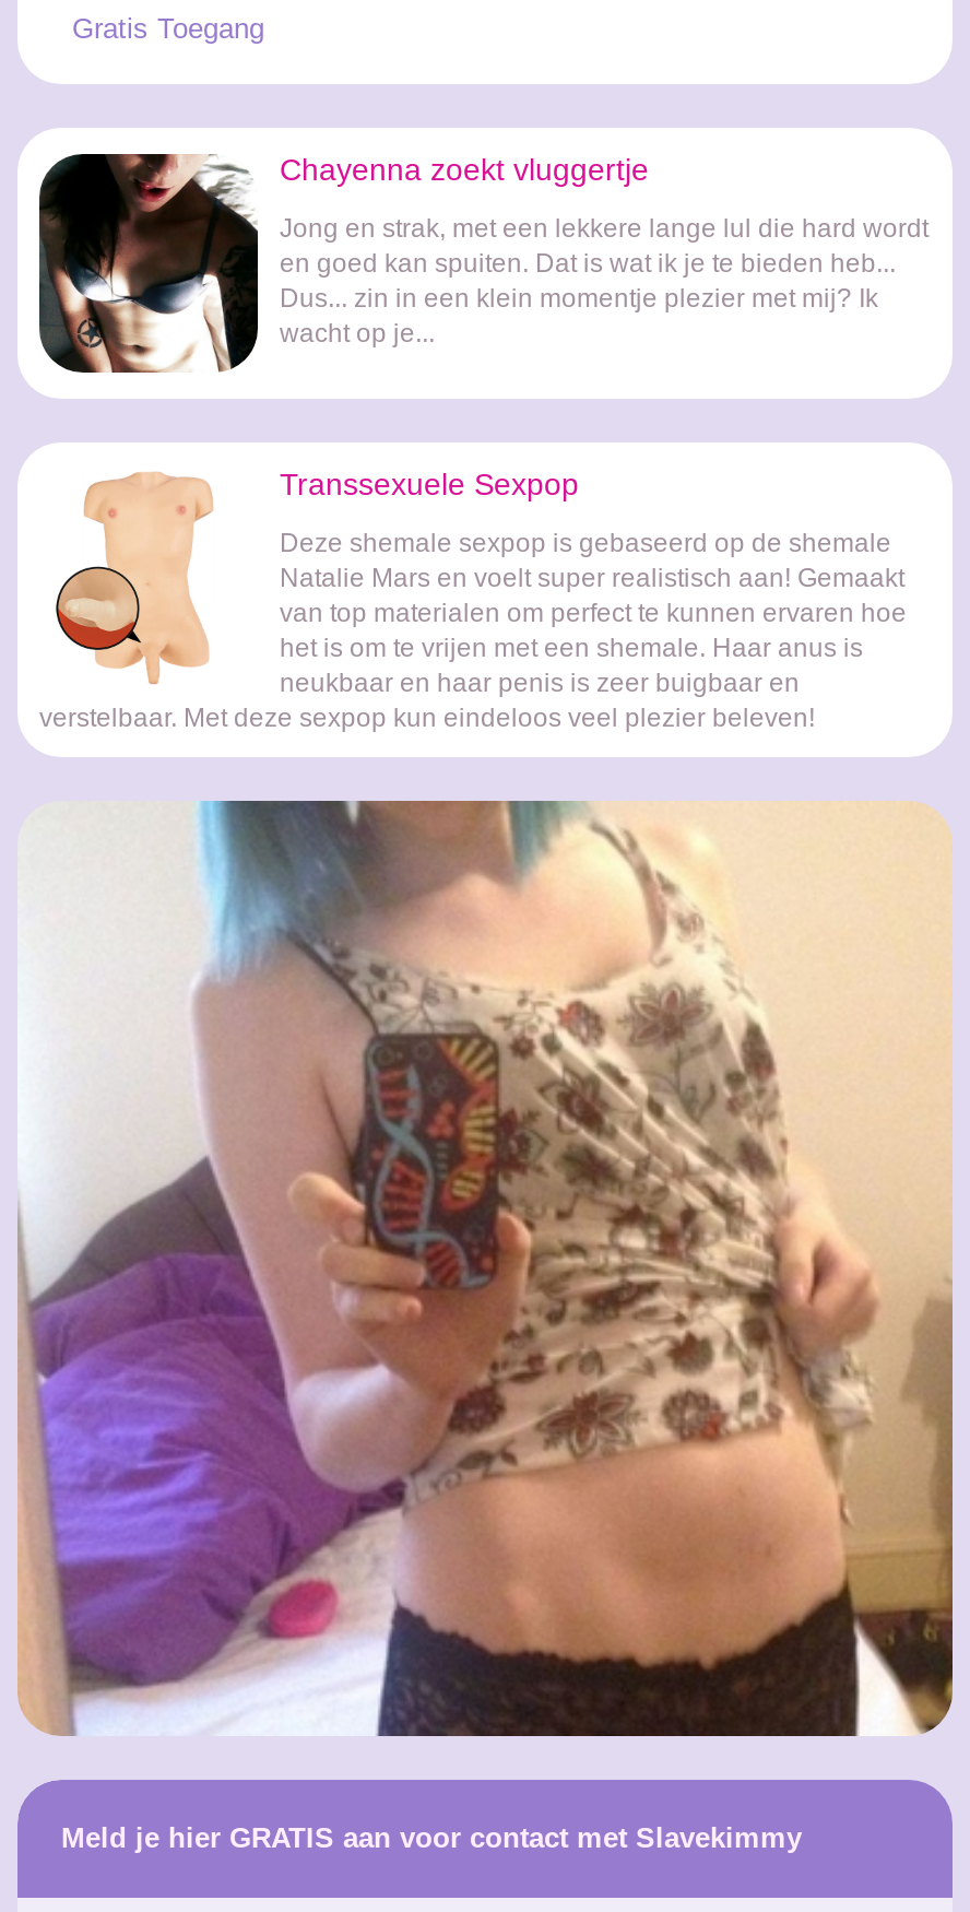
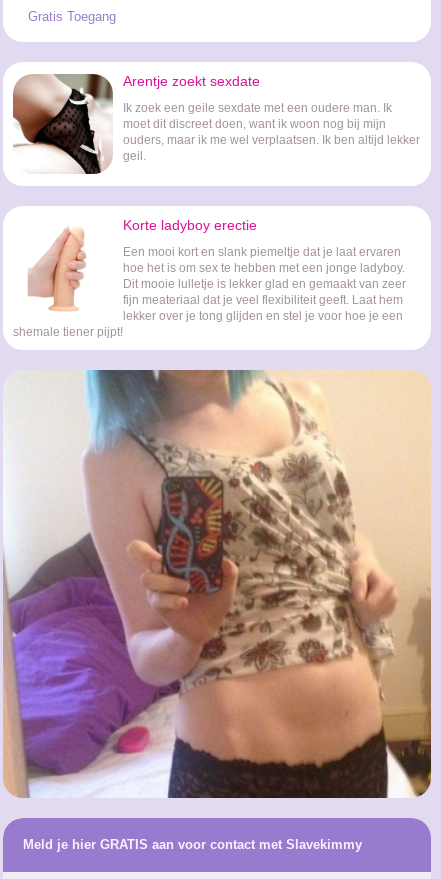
- [image]
- Chayenna zoekt vluggertje
+ [image]
+ Arentje zoekt sexdate

- Jong en strak, met een lekkere lange lul die hard wordt
- en goed kan spuiten. Dat is wat ik je te bieden heb...
- Dus... zin in een klein momentje plezier met mij? Ik
- wacht op je...
+ Ik zoek een geile sexdate met een oudere man. Ik
+ moet dit discreet doen, want ik woon nog bij mijn
+ ouders, maar ik me wel verplaatsen. Ik ben altijd lekker
+ geil.

- [image]
- Deze shemale sexpop is gebaseerd op de shemale
- Natalie Mars en voelt super realistisch aan! Gemaakt
- van top materialen om perfect te kunnen ervaren hoe
- het is om te vrijen met een shemale. Haar anus is
- neukbaar en haar penis is zeer buigbaar en
- verstelbaar. Met deze sexpop kun eindeloos veel plezier beleven!
+ [image]
+ Een mooi kort en slank piemeltje dat je laat ervaren
+ hoe het is om sex te hebben met een jonge ladyboy.
+ Dit mooie lulletje is lekker glad en gemaakt van zeer
+ fijn meateriaal dat je veel flexibiliteit geeft. Laat hem
+ lekker over je tong glijden en stel je voor hoe je een
+ shemale tiener pijpt!

- Transsexuele Sexpop
+ Korte ladyboy erectie
